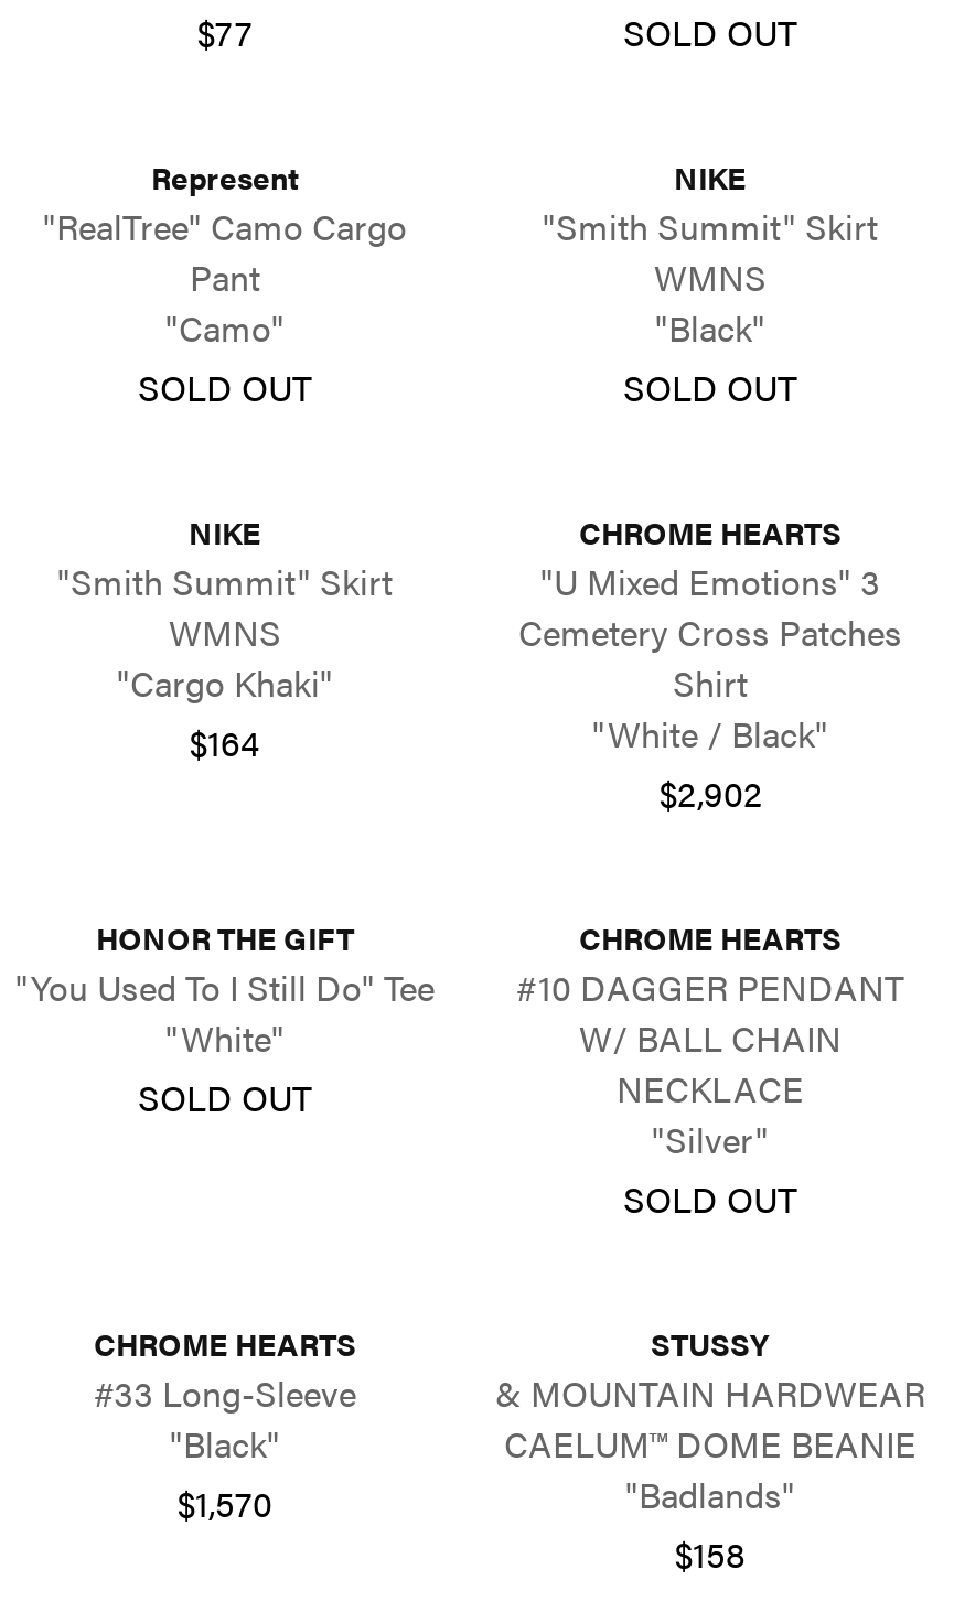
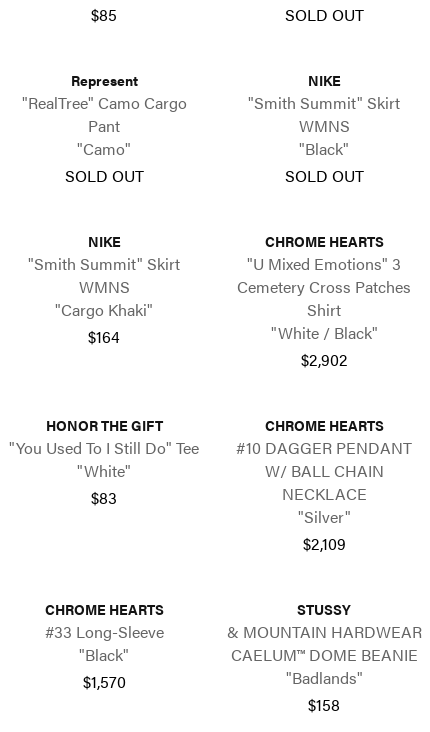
- $77
+ $85

- SOLD OUT
+ $83

- SOLD OUT
+ $2,109
